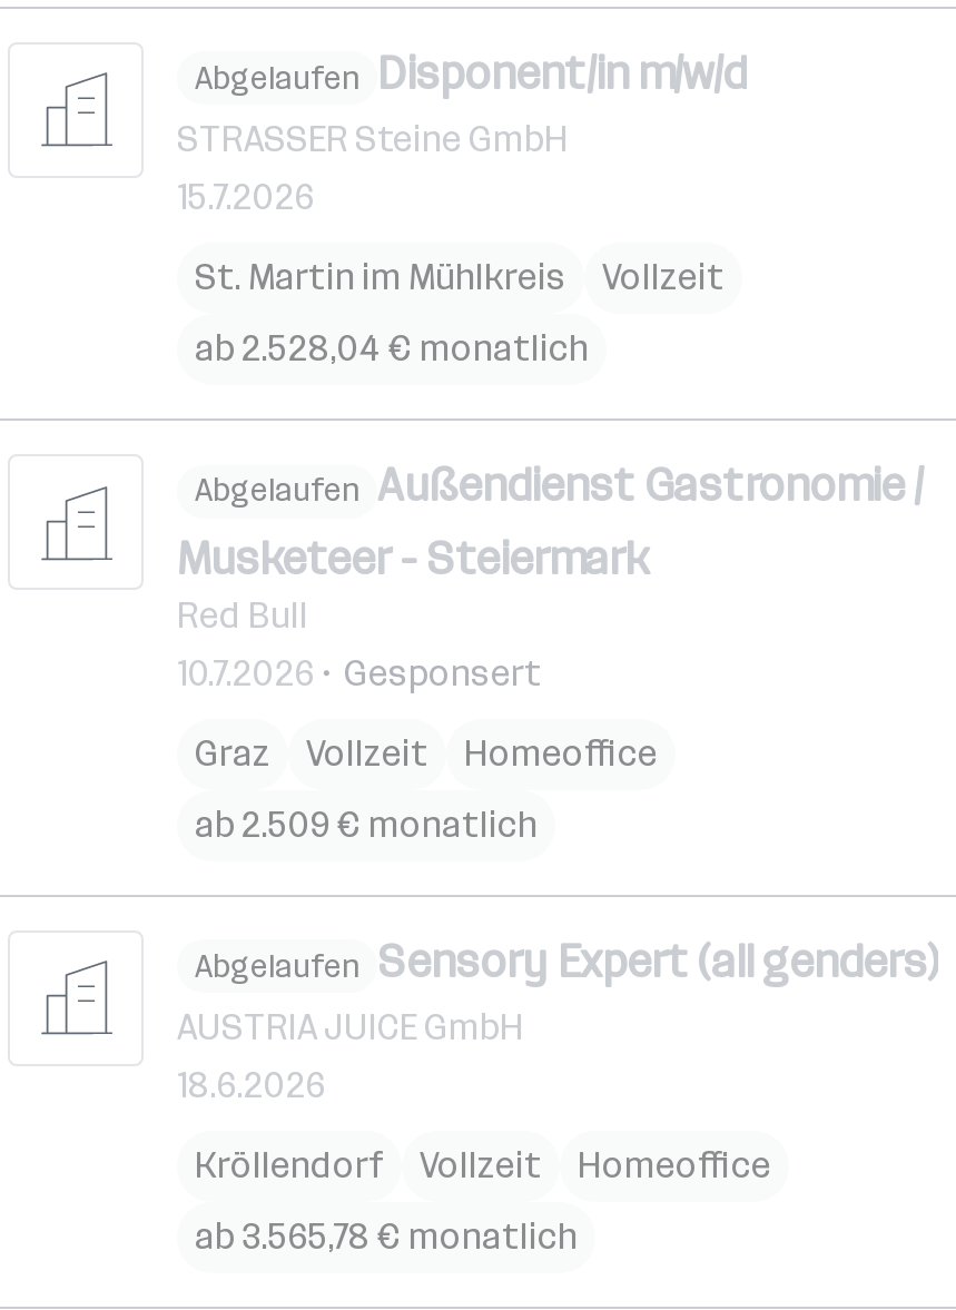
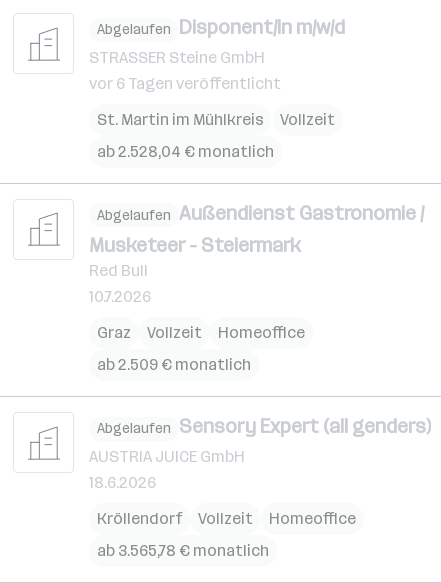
- 15.7.2026
+ vor 6 Tagen veröffentlicht

- Gesponsert
